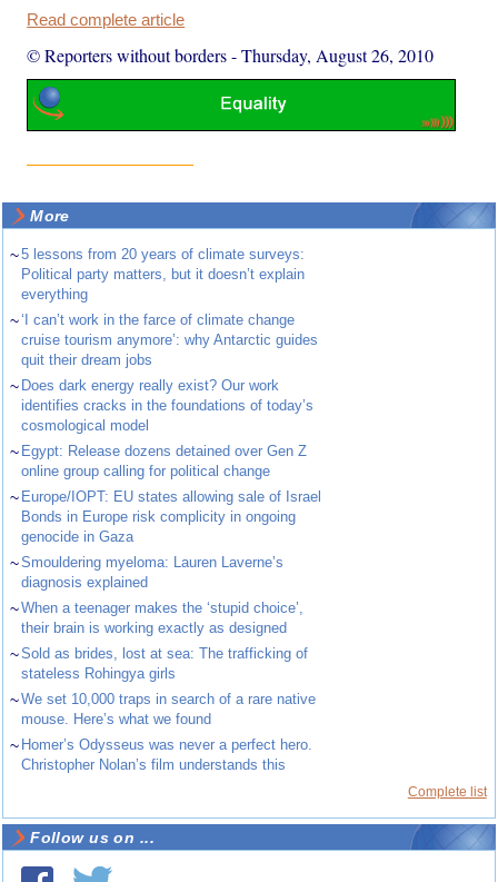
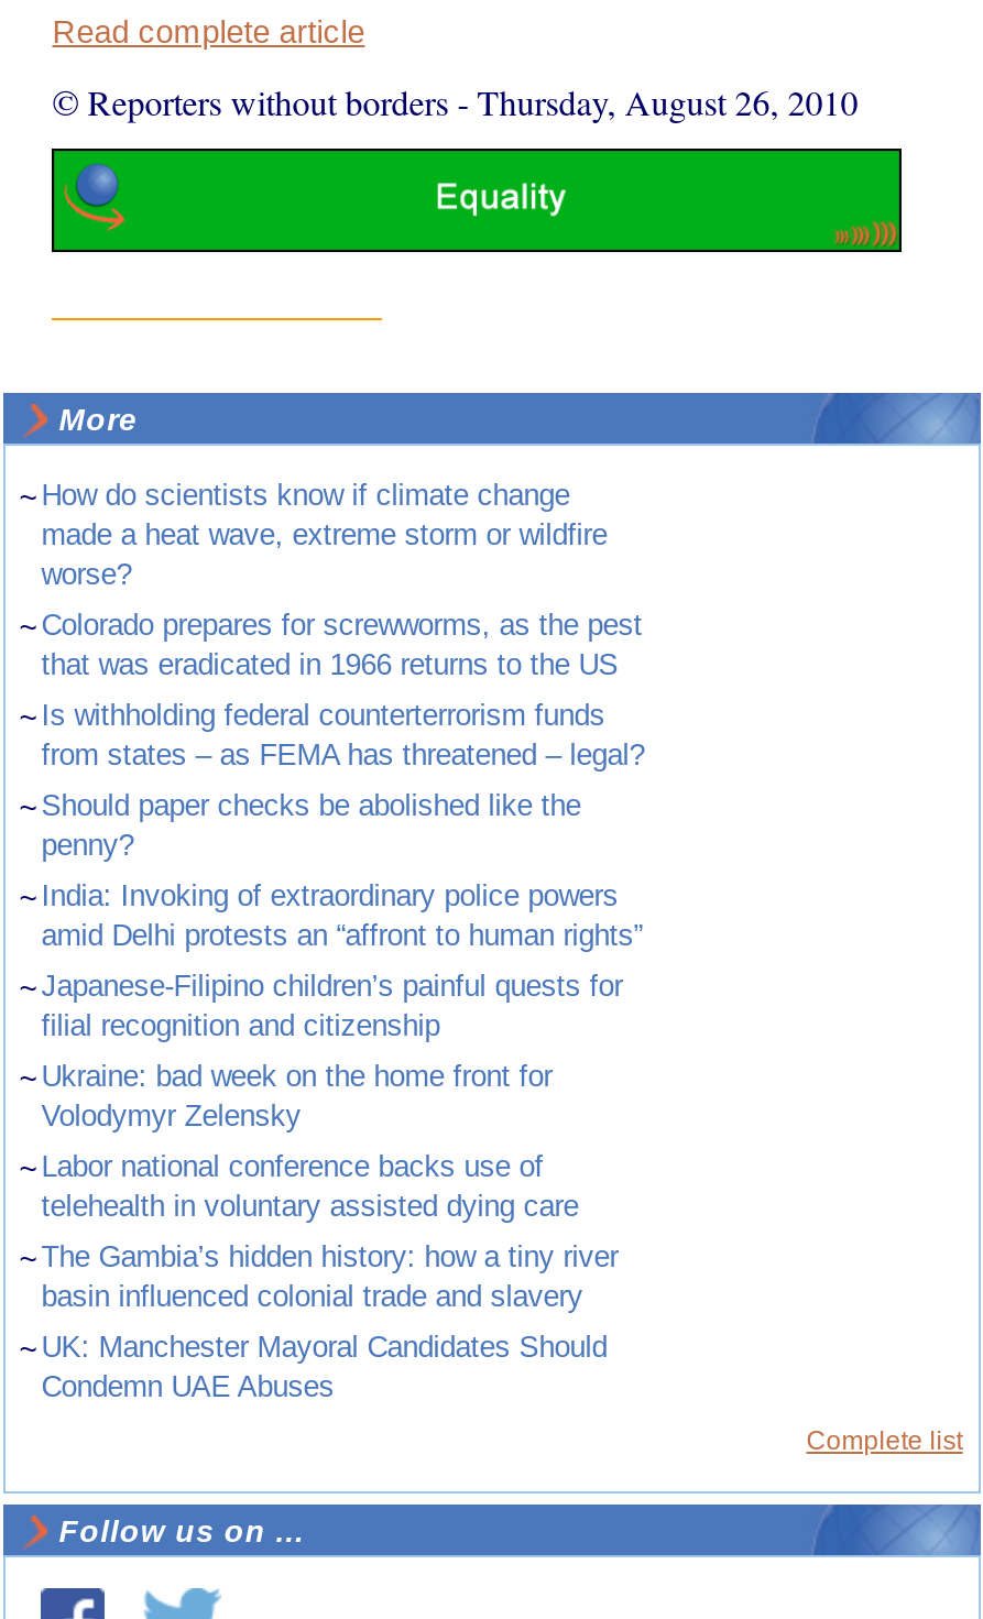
- ~ 5 lessons from 20 years of climate surveys:
- Political party matters, but it doesn’t explain
- everything
+ ~ How do scientists know if climate change
+ made a heat wave, extreme storm or wildfire
+ worse?

- ~ ‘I can’t work in the farce of climate change
- cruise tourism anymore’: why Antarctic guides
- quit their dream jobs
+ ~ Colorado prepares for screwworms, as the pest
+ that was eradicated in 1966 returns to the US

- ~ Does dark energy really exist? Our work
- identifies cracks in the foundations of today’s
- cosmological model
+ ~ Is withholding federal counterterrorism funds
+ from states – as FEMA has threatened – legal?

- ~ Egypt: Release dozens detained over Gen Z
- online group calling for political change
+ ~ Should paper checks be abolished like the
+ penny?

- ~ Europe/IOPT: EU states allowing sale of Israel
- Bonds in Europe risk complicity in ongoing
- genocide in Gaza
+ ~ India: Invoking of extraordinary police powers
+ amid Delhi protests an “affront to human rights”

- ~ Smouldering myeloma: Lauren Laverne’s
- diagnosis explained
+ ~ Japanese-Filipino children’s painful quests for
+ filial recognition and citizenship

- ~ When a teenager makes the ‘stupid choice’,
- their brain is working exactly as designed
+ ~ Ukraine: bad week on the home front for
+ Volodymyr Zelensky

- ~ Sold as brides, lost at sea: The trafficking of
- stateless Rohingya girls
+ ~ Labor national conference backs use of
+ telehealth in voluntary assisted dying care

- ~ We set 10,000 traps in search of a rare native
- mouse. Here’s what we found
+ ~ The Gambia’s hidden history: how a tiny river
+ basin influenced colonial trade and slavery

- ~ Homer’s Odysseus was never a perfect hero.
- Christopher Nolan’s film understands this
+ ~ UK: Manchester Mayoral Candidates Should
+ Condemn UAE Abuses
